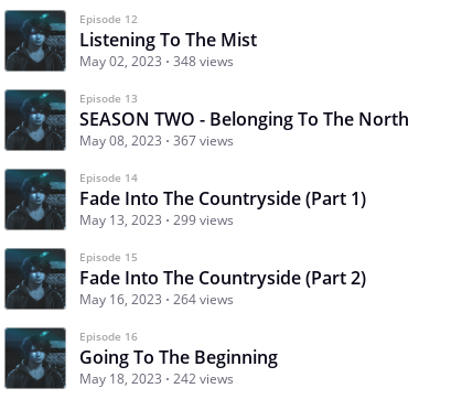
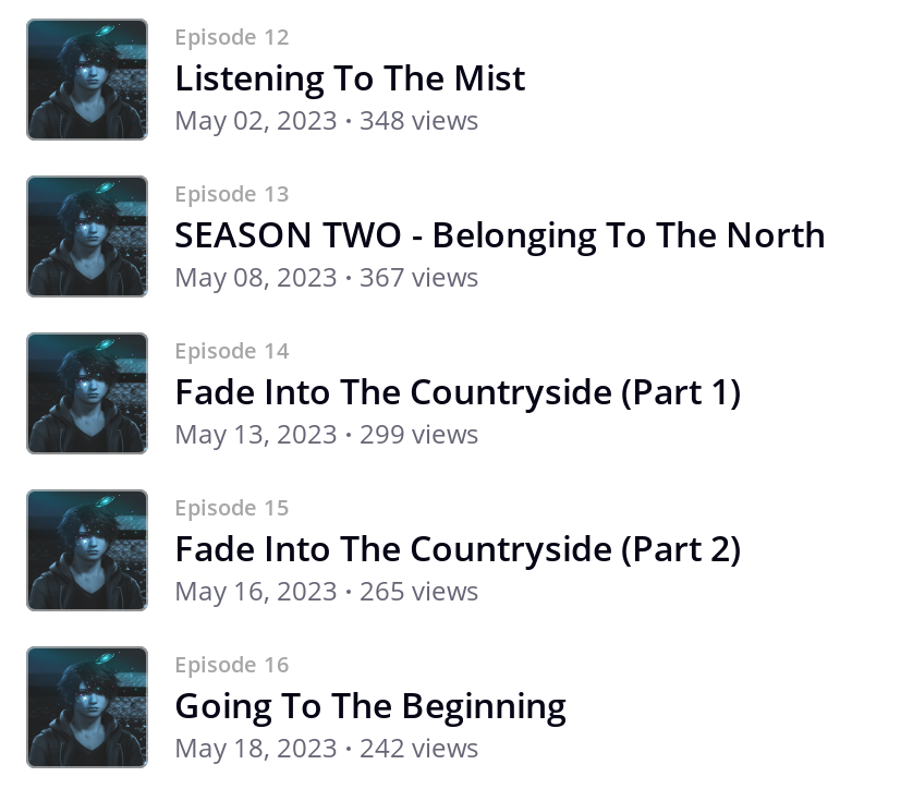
- May 16, 2023 264 views
+ May 16, 2023 265 views
